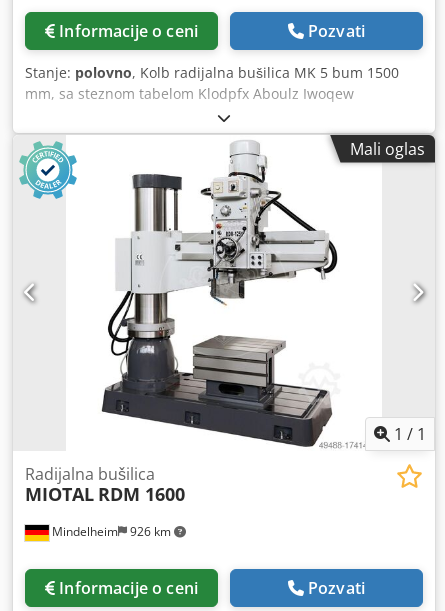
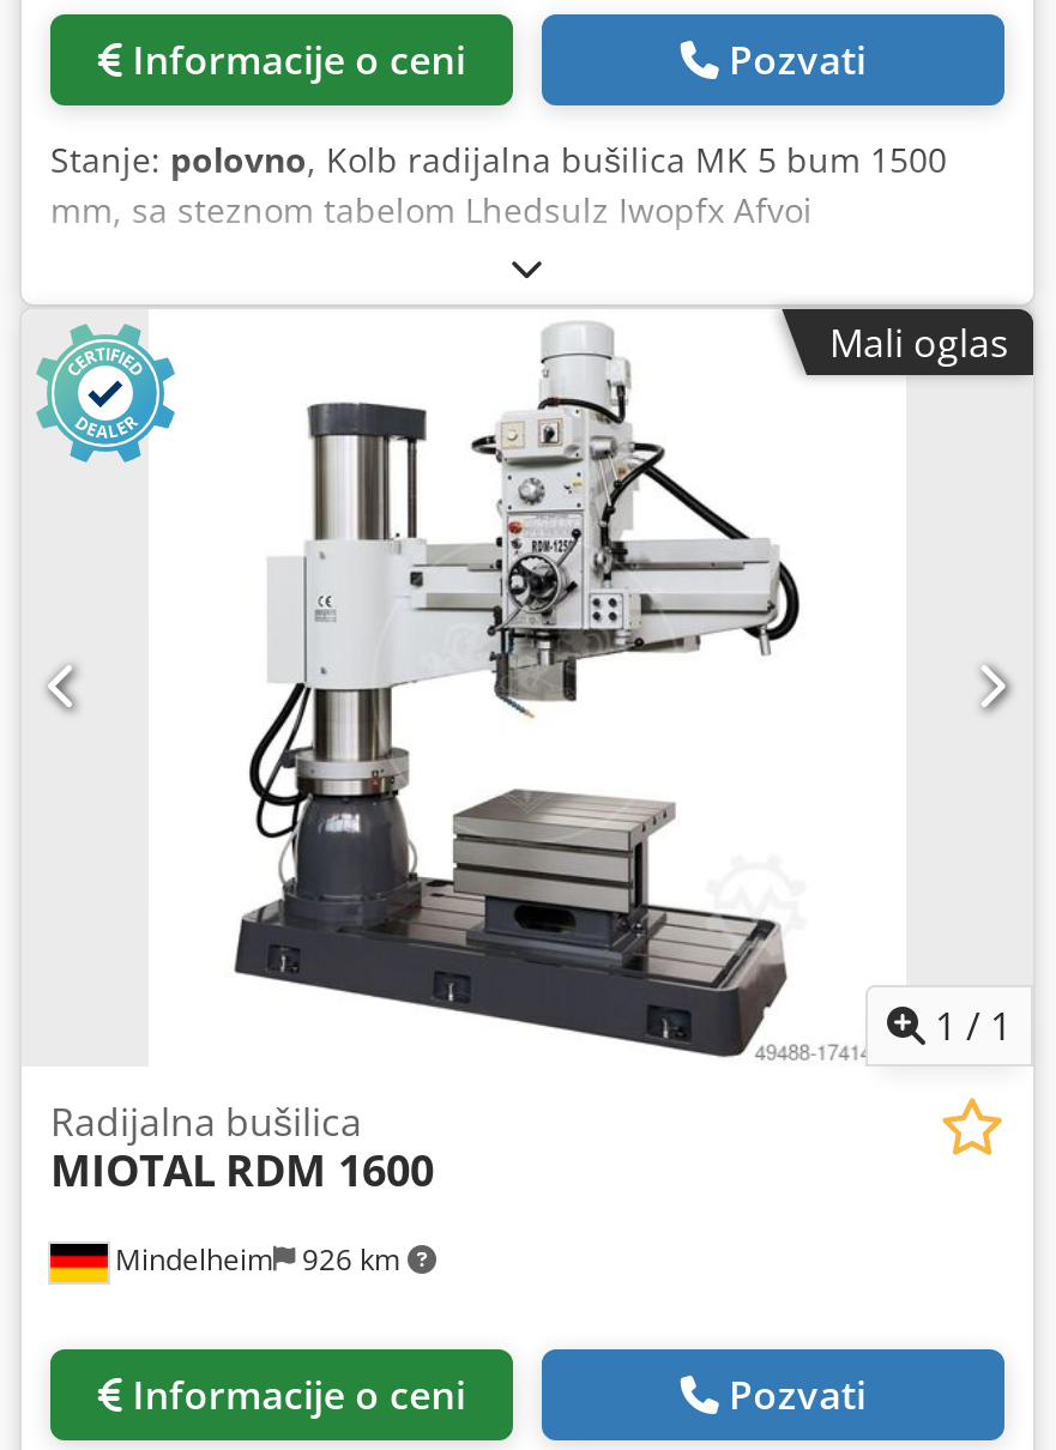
- mm, sa steznom tabelom Klodpfx Aboulz Iwoqew
+ mm, sa steznom tabelom Lhedsulz Iwopfx Afvoi
